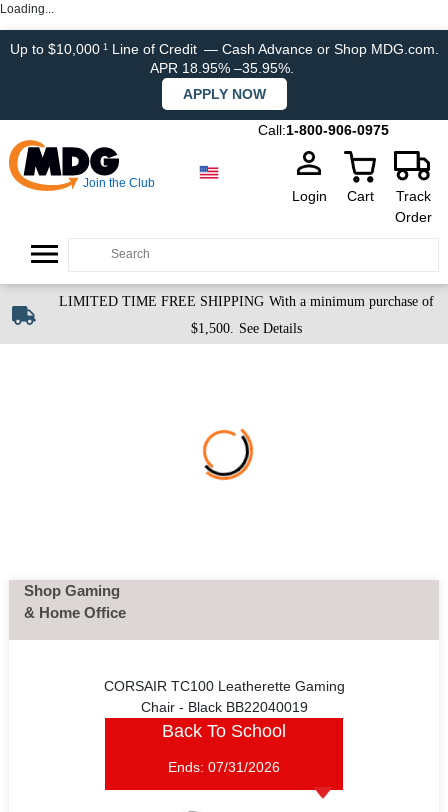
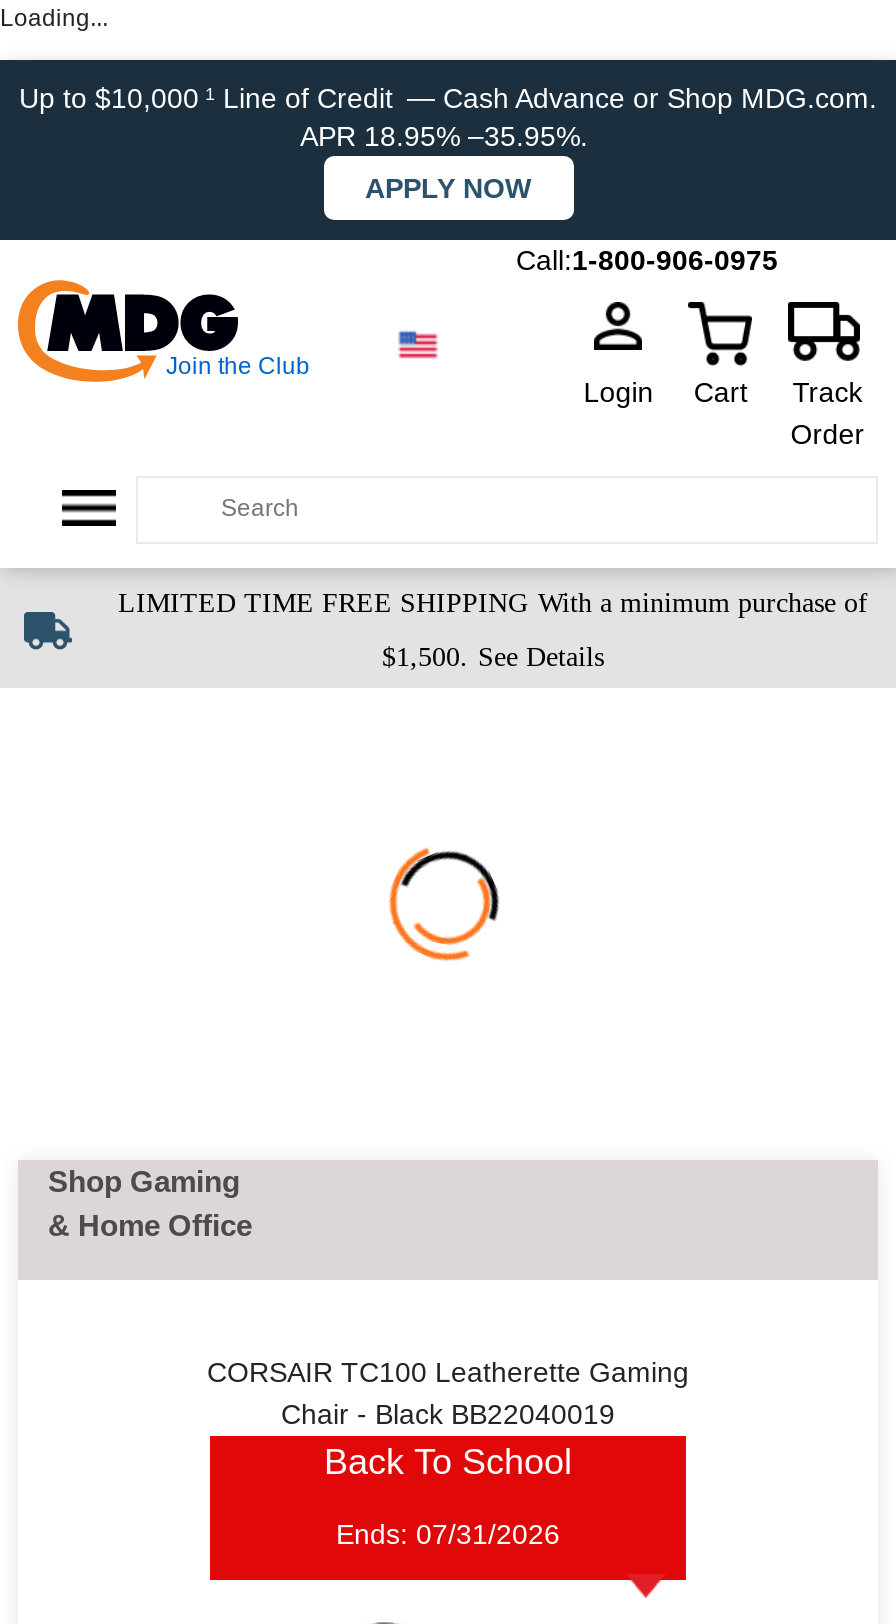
- [image]
+ [image]
